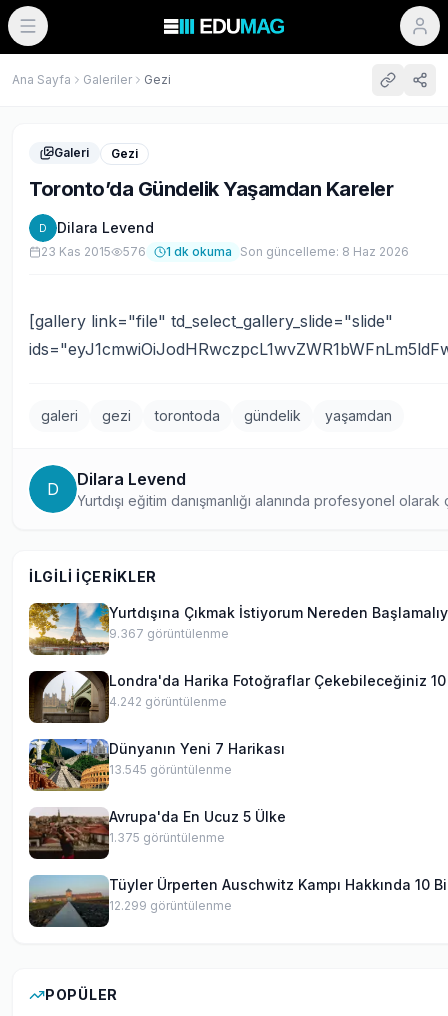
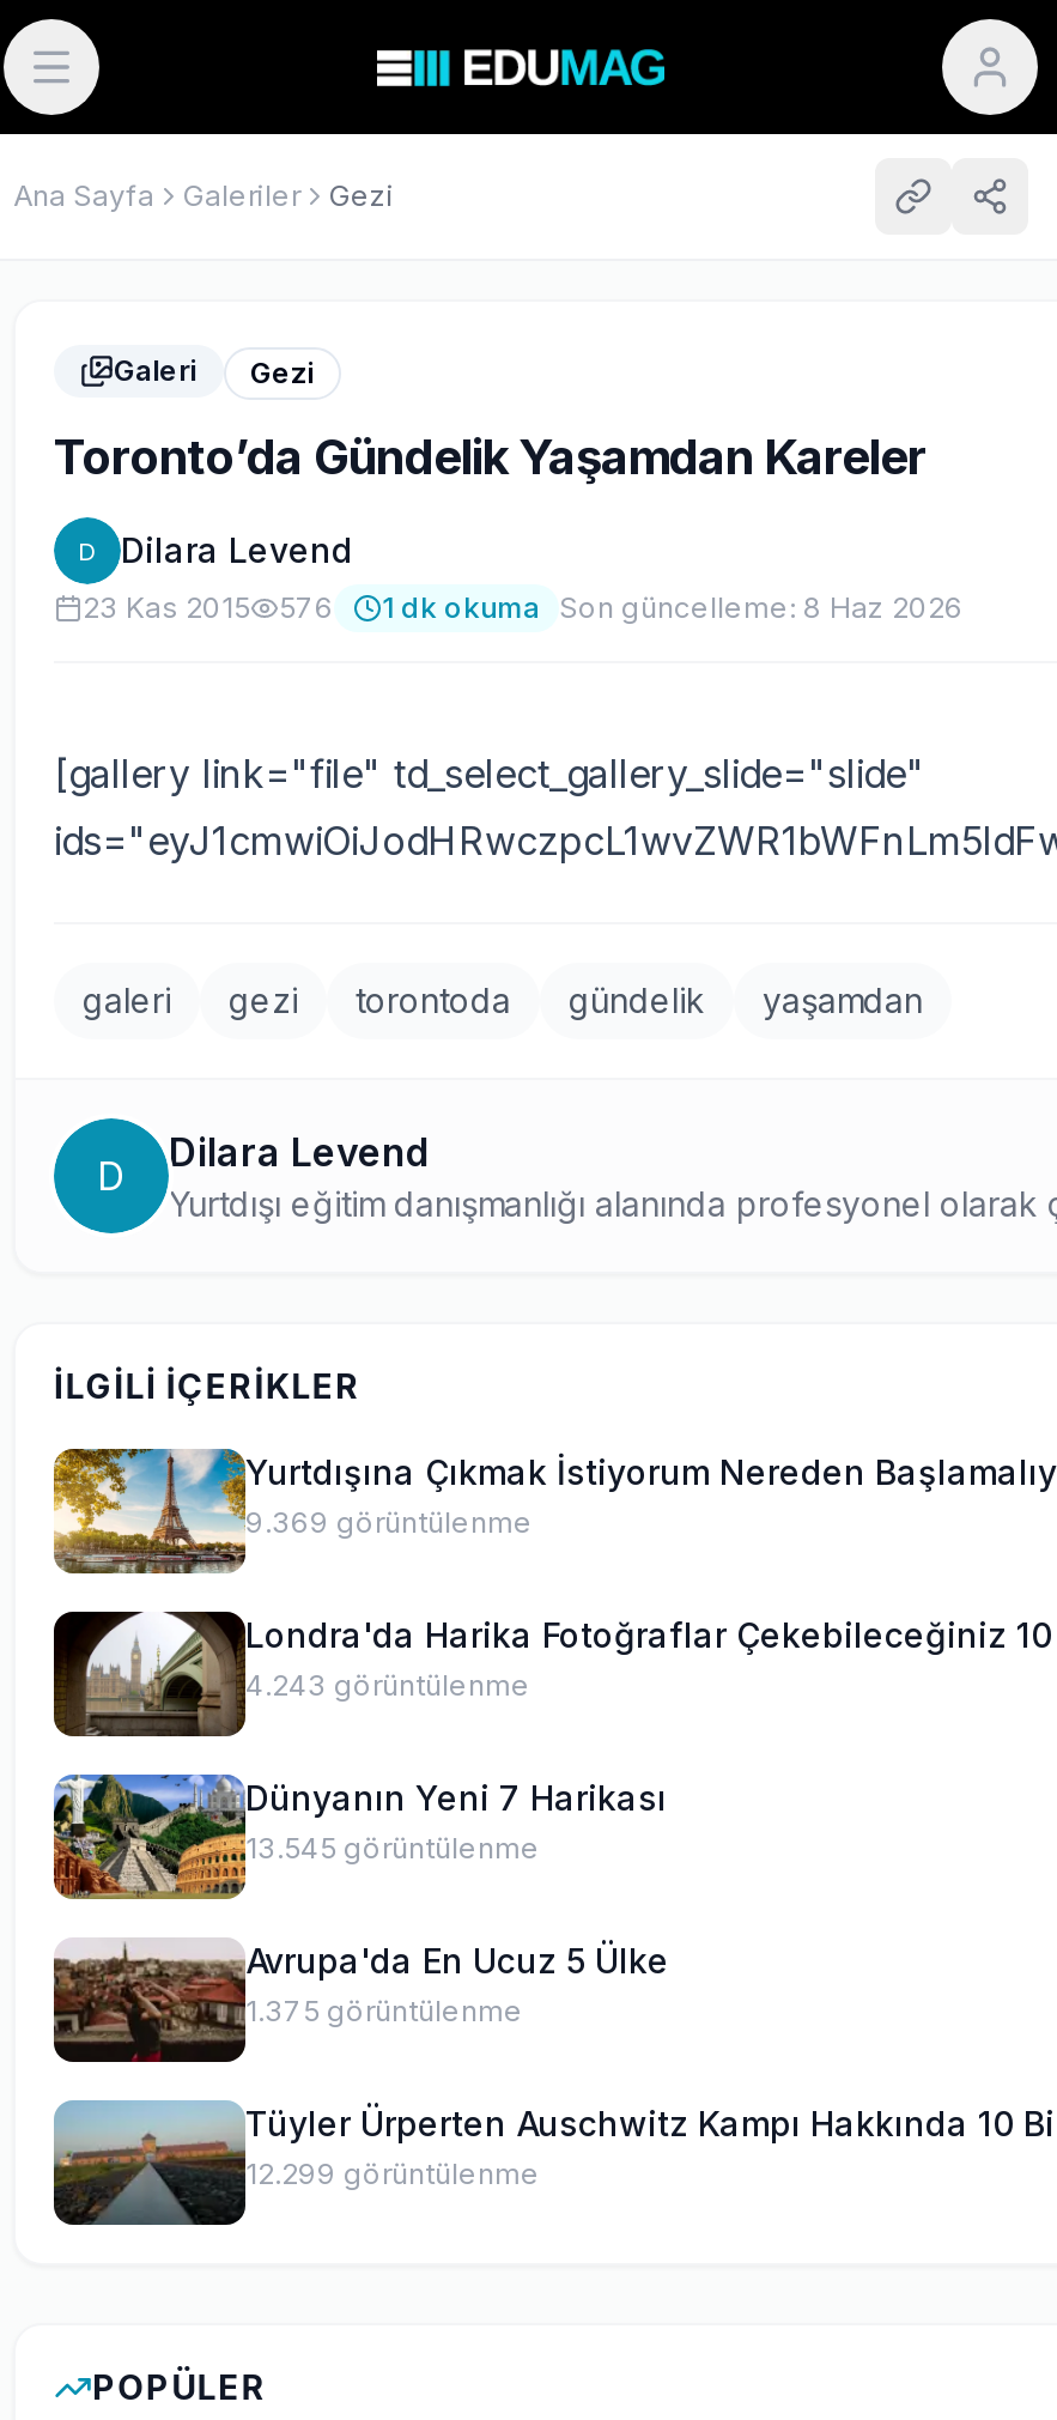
- 9.367 görüntülenme
+ 9.369 görüntülenme

- 4.242 görüntülenme
+ 4.243 görüntülenme
